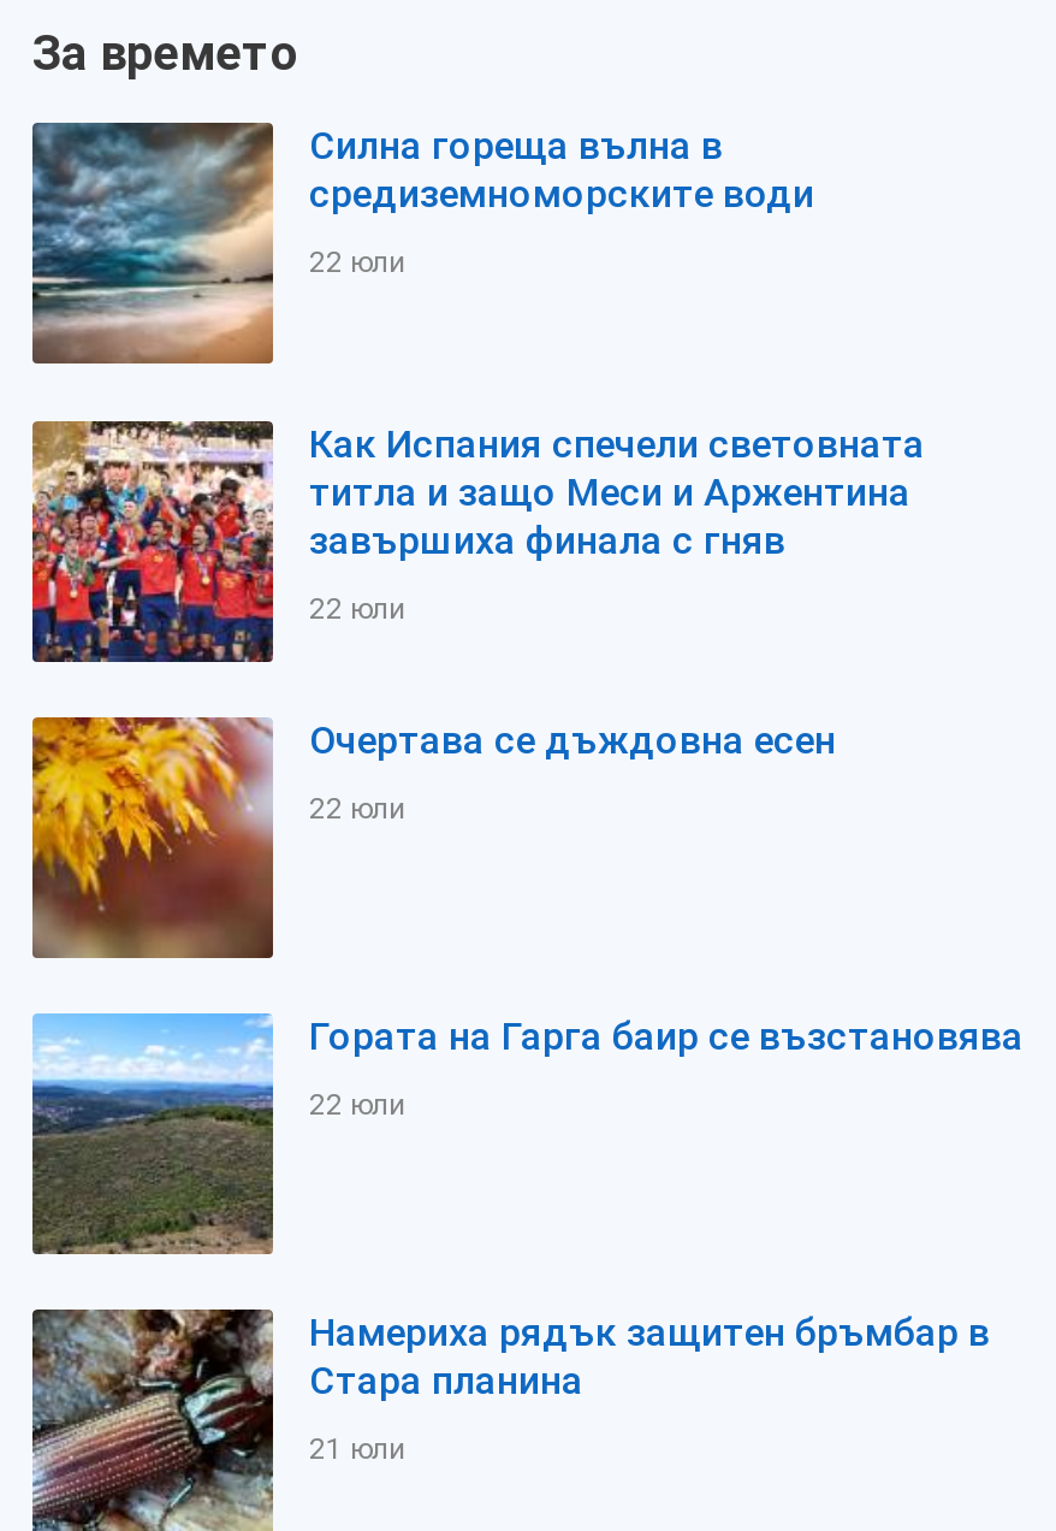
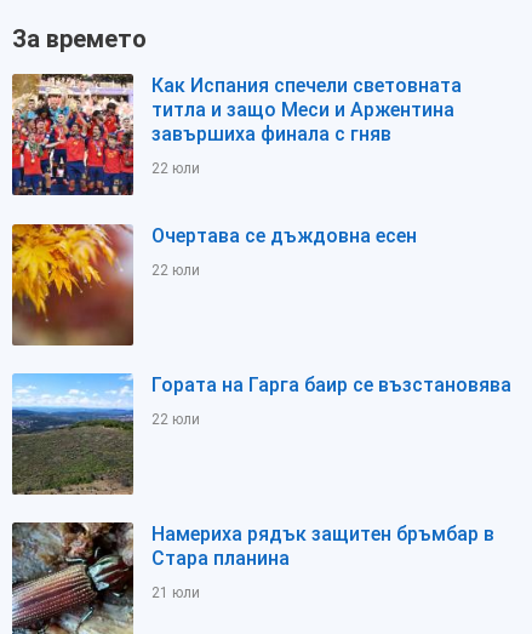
- [image]
- Силна гореща вълна в
- средиземноморските води
- 22 юли
